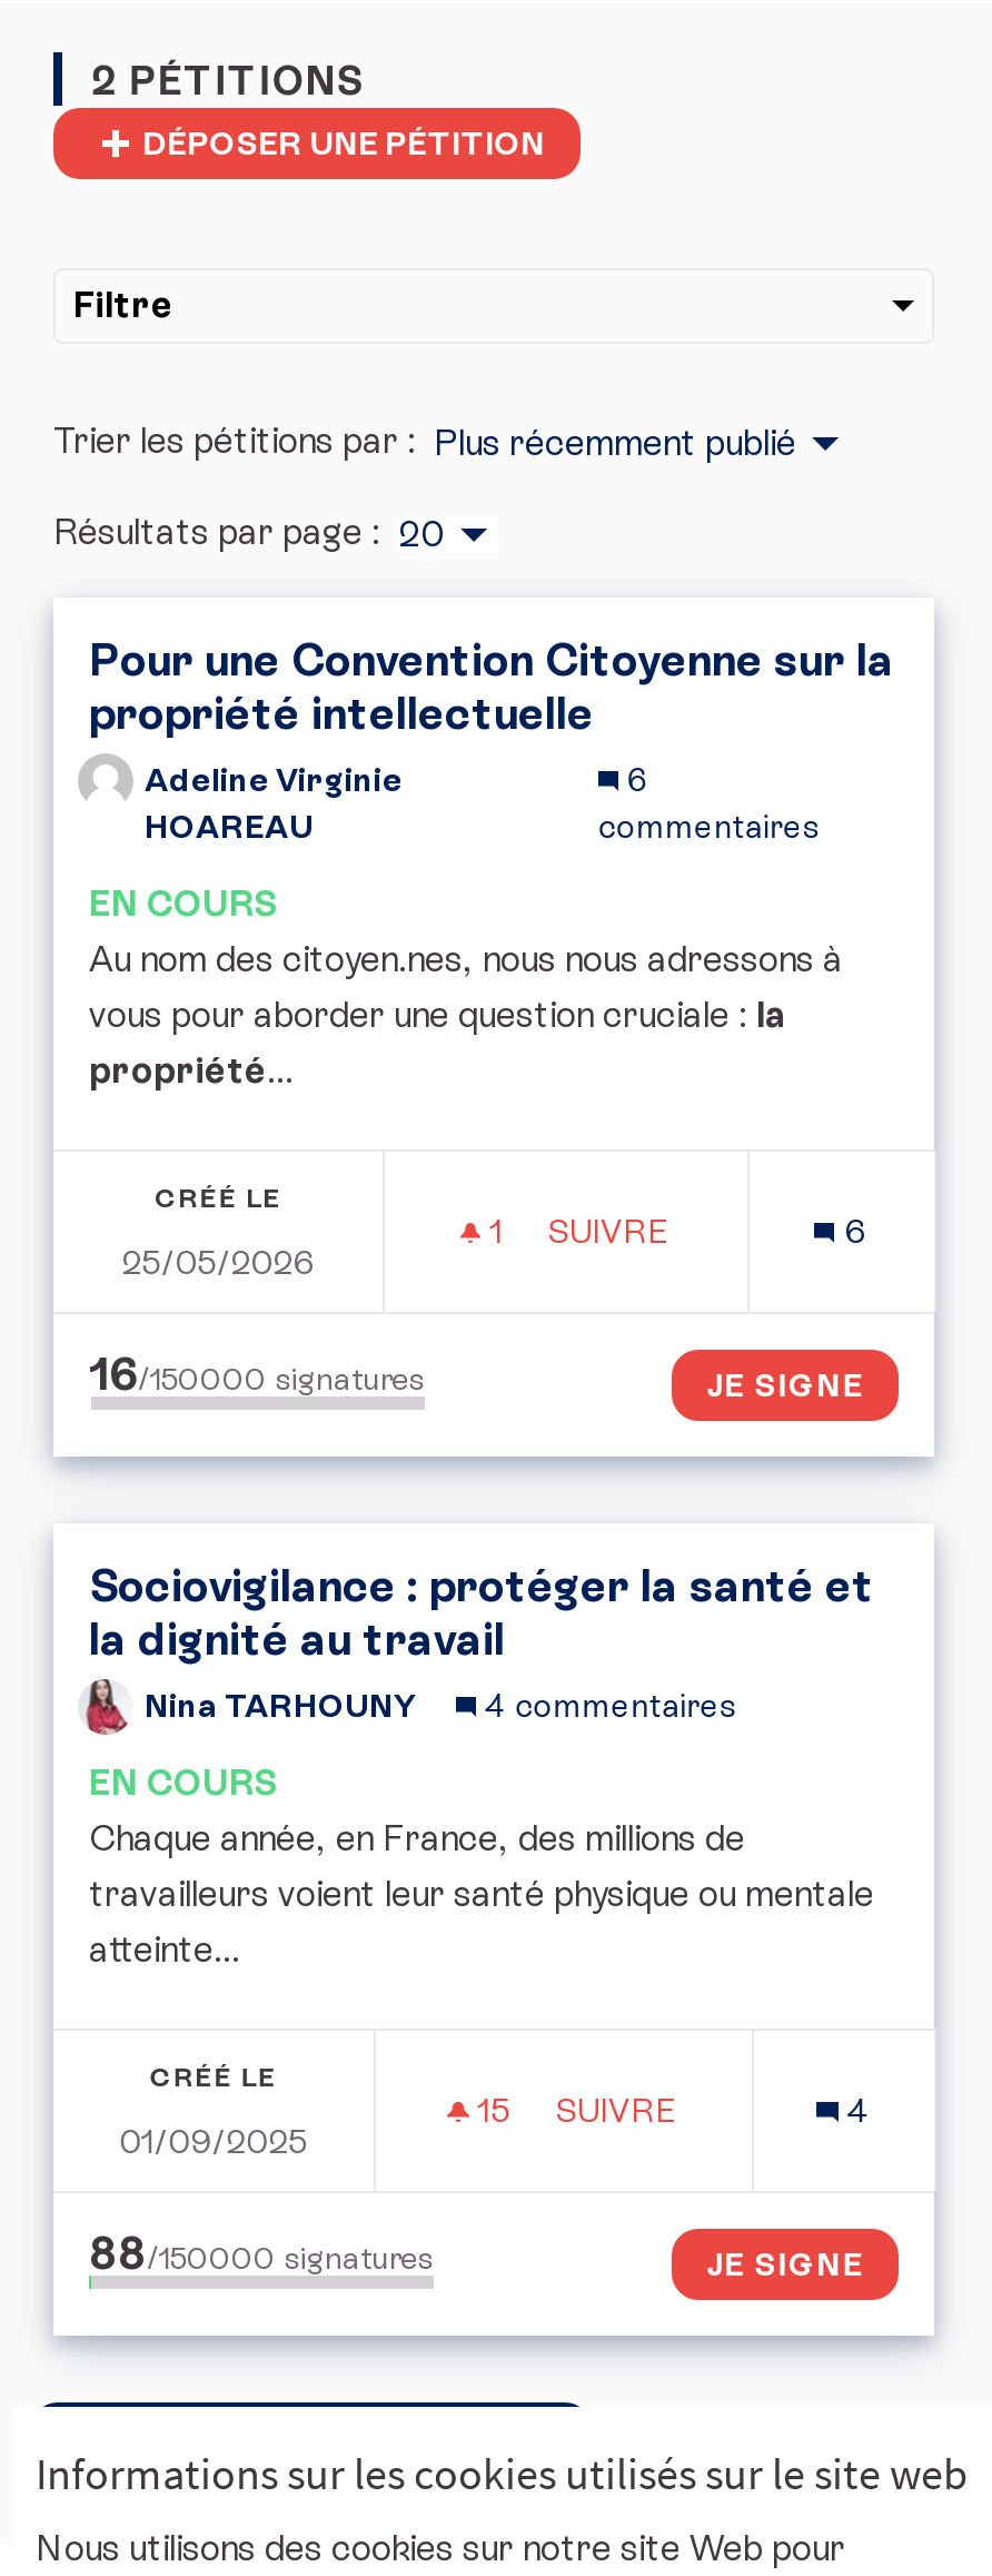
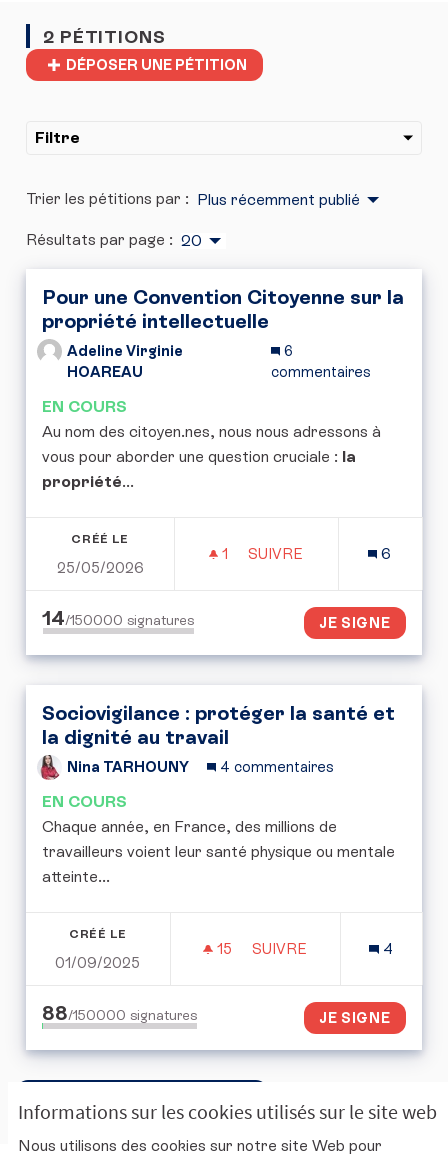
- 16/150000 signatures
+ 14/150000 signatures
